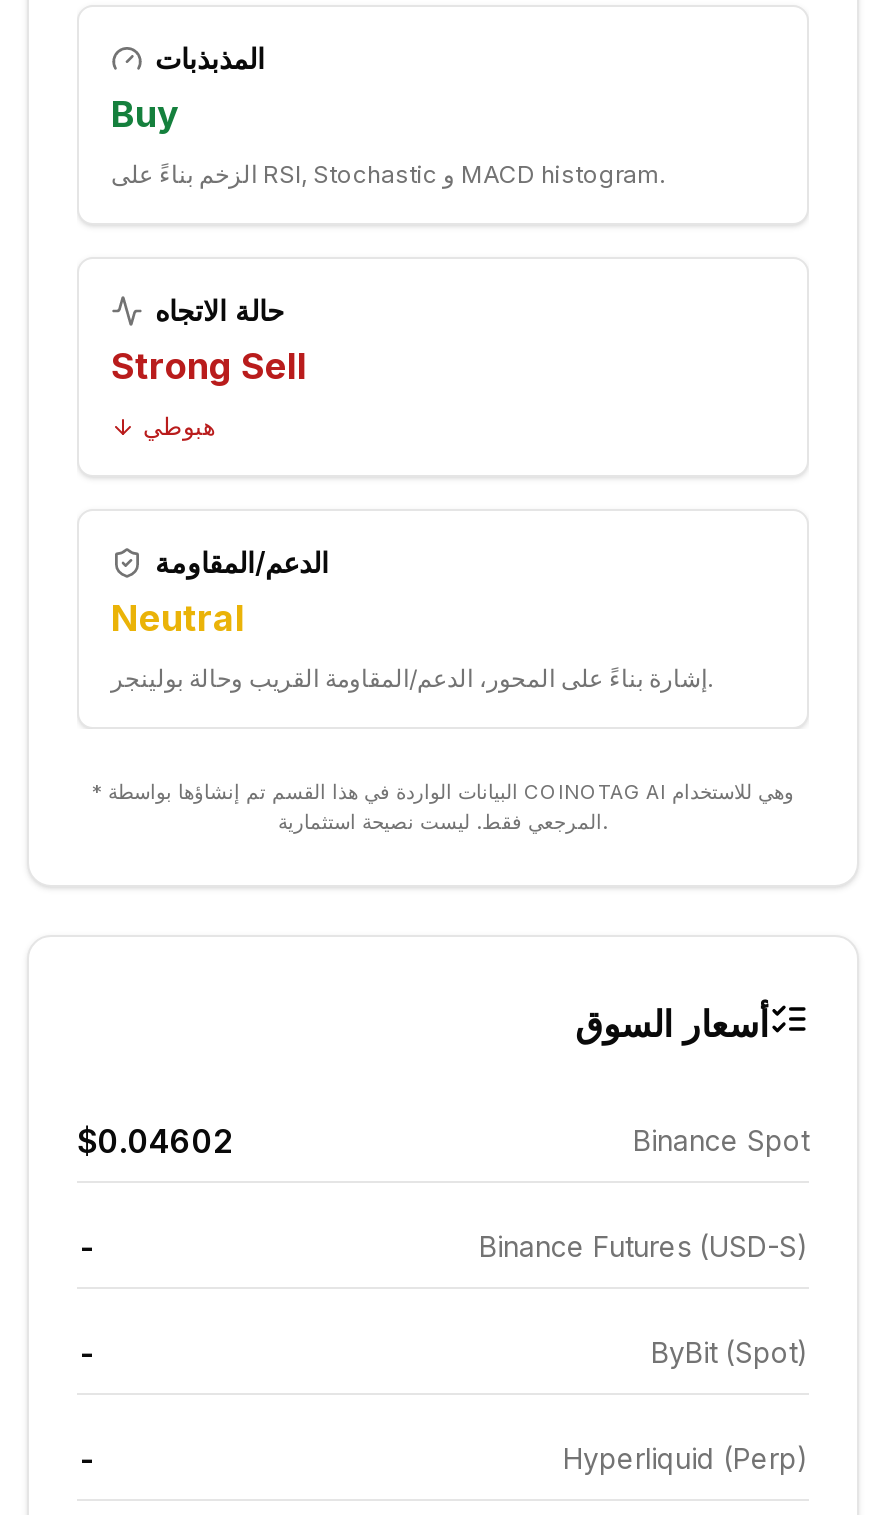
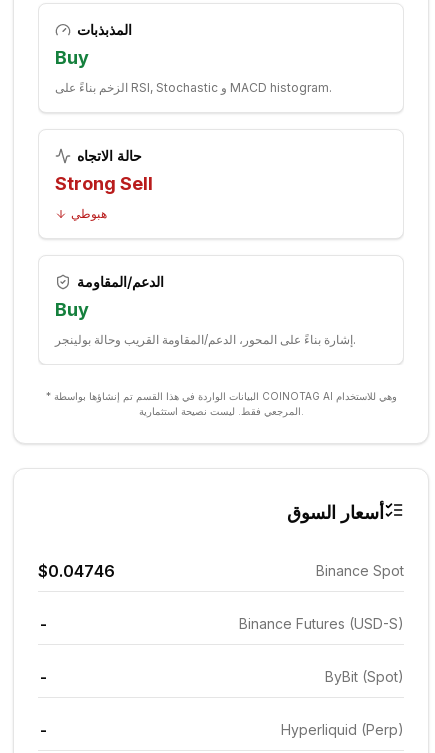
- Neutral
+ Buy

- $0.04602
+ $0.04746
